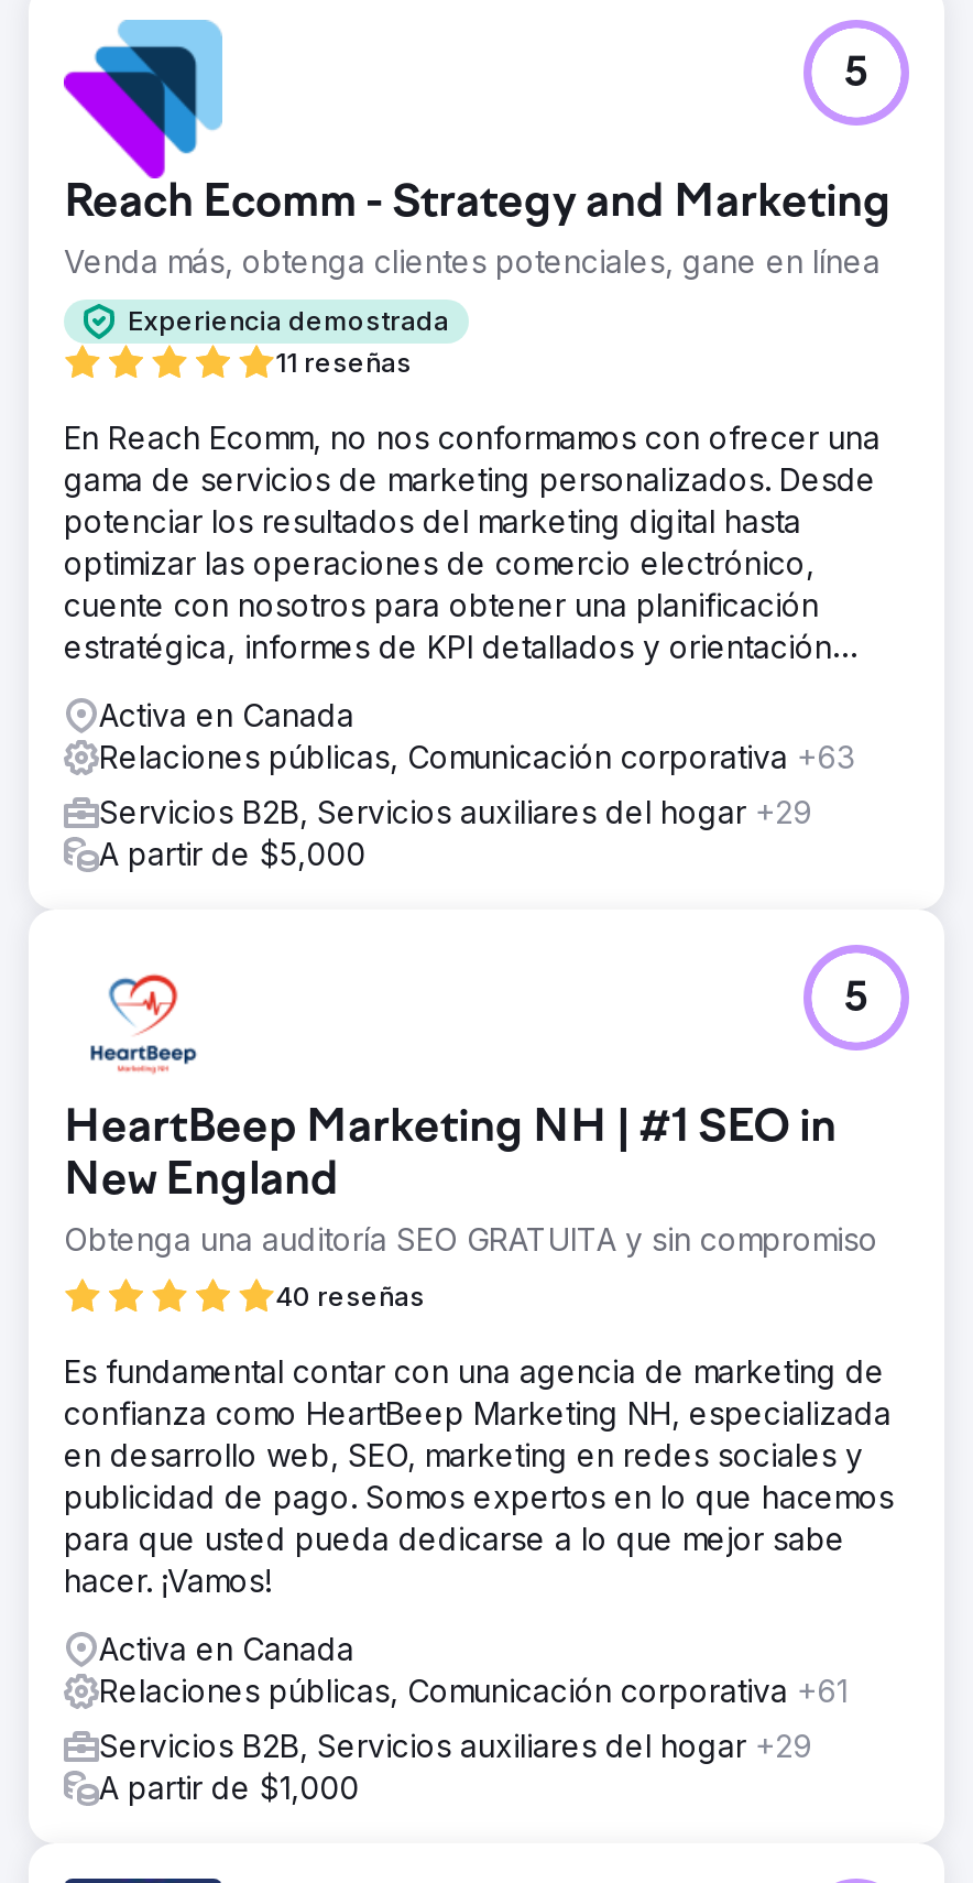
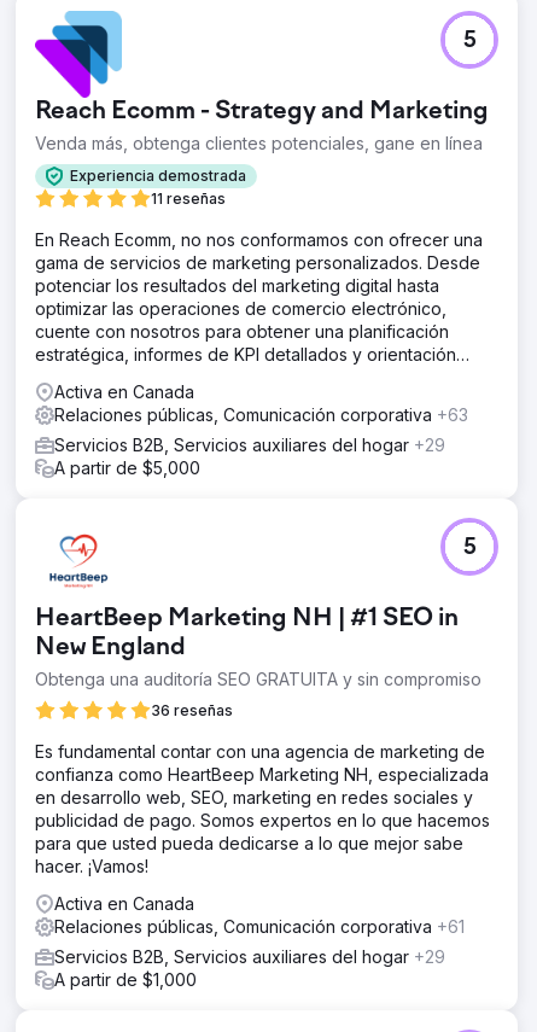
- 40 reseñas
+ 36 reseñas
